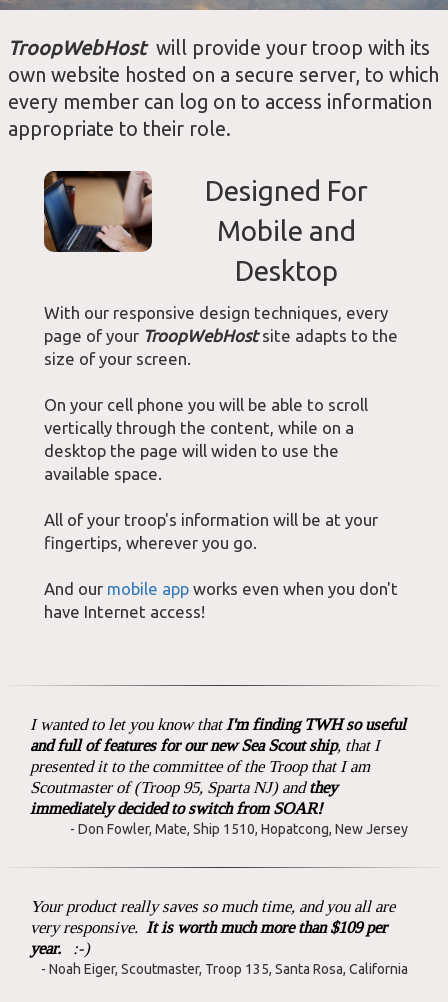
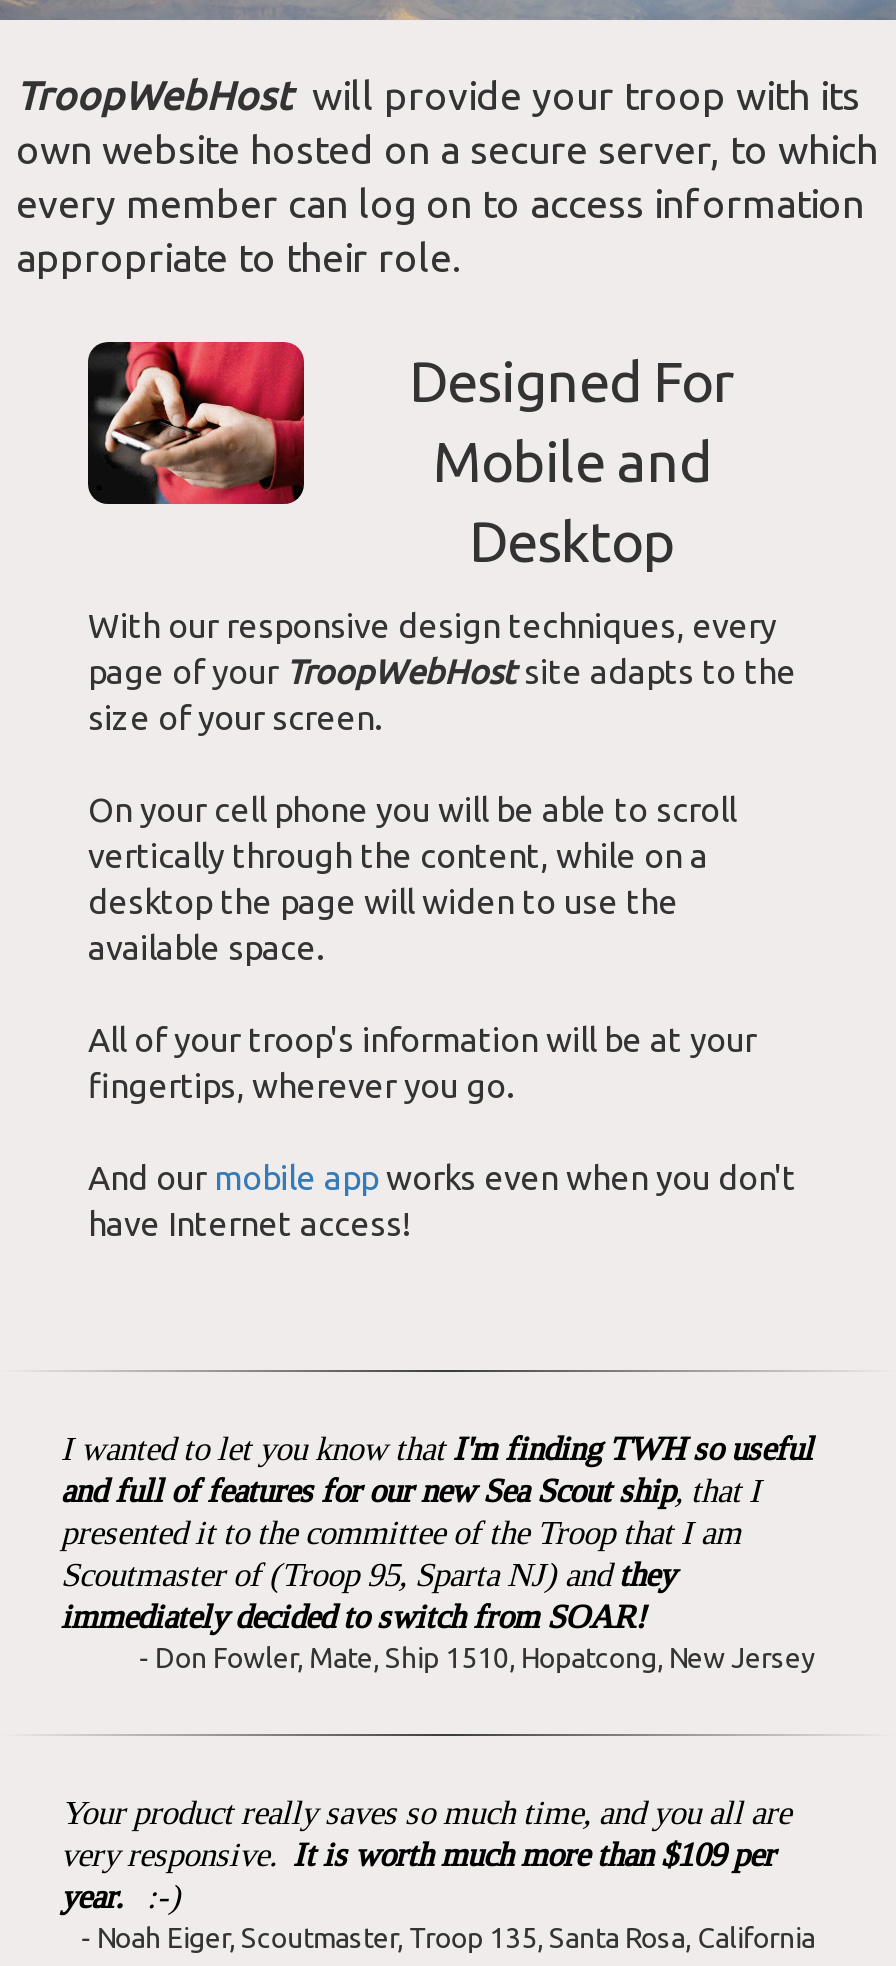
- [image]
+ [image]
